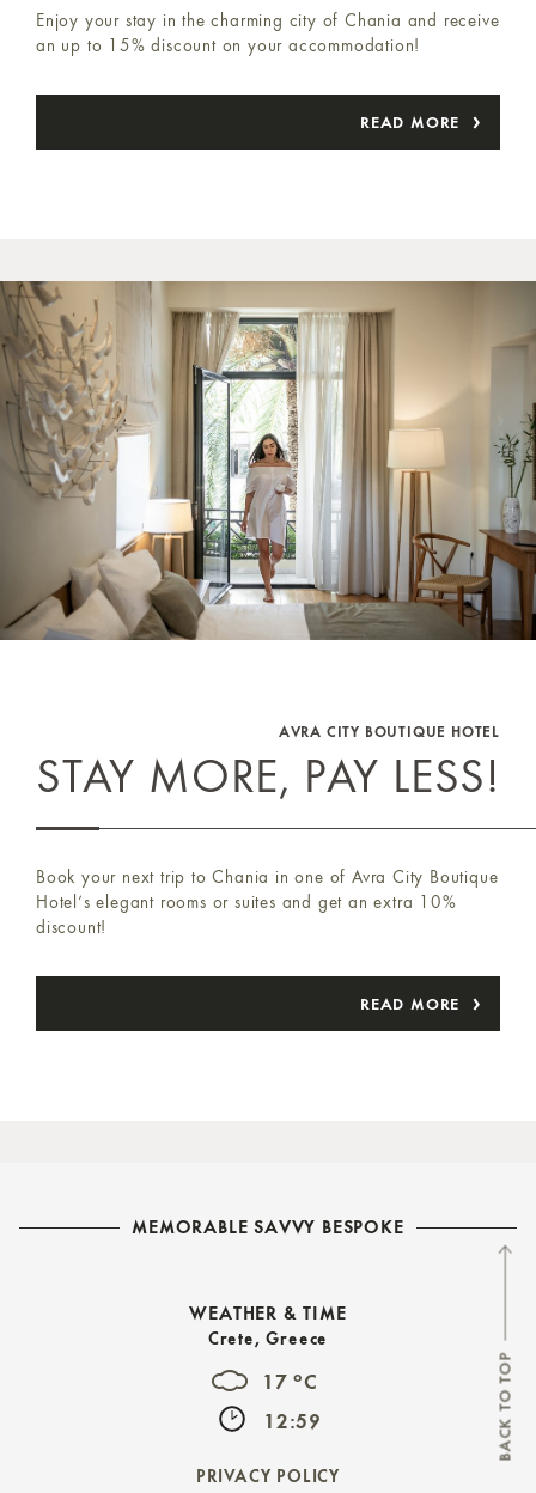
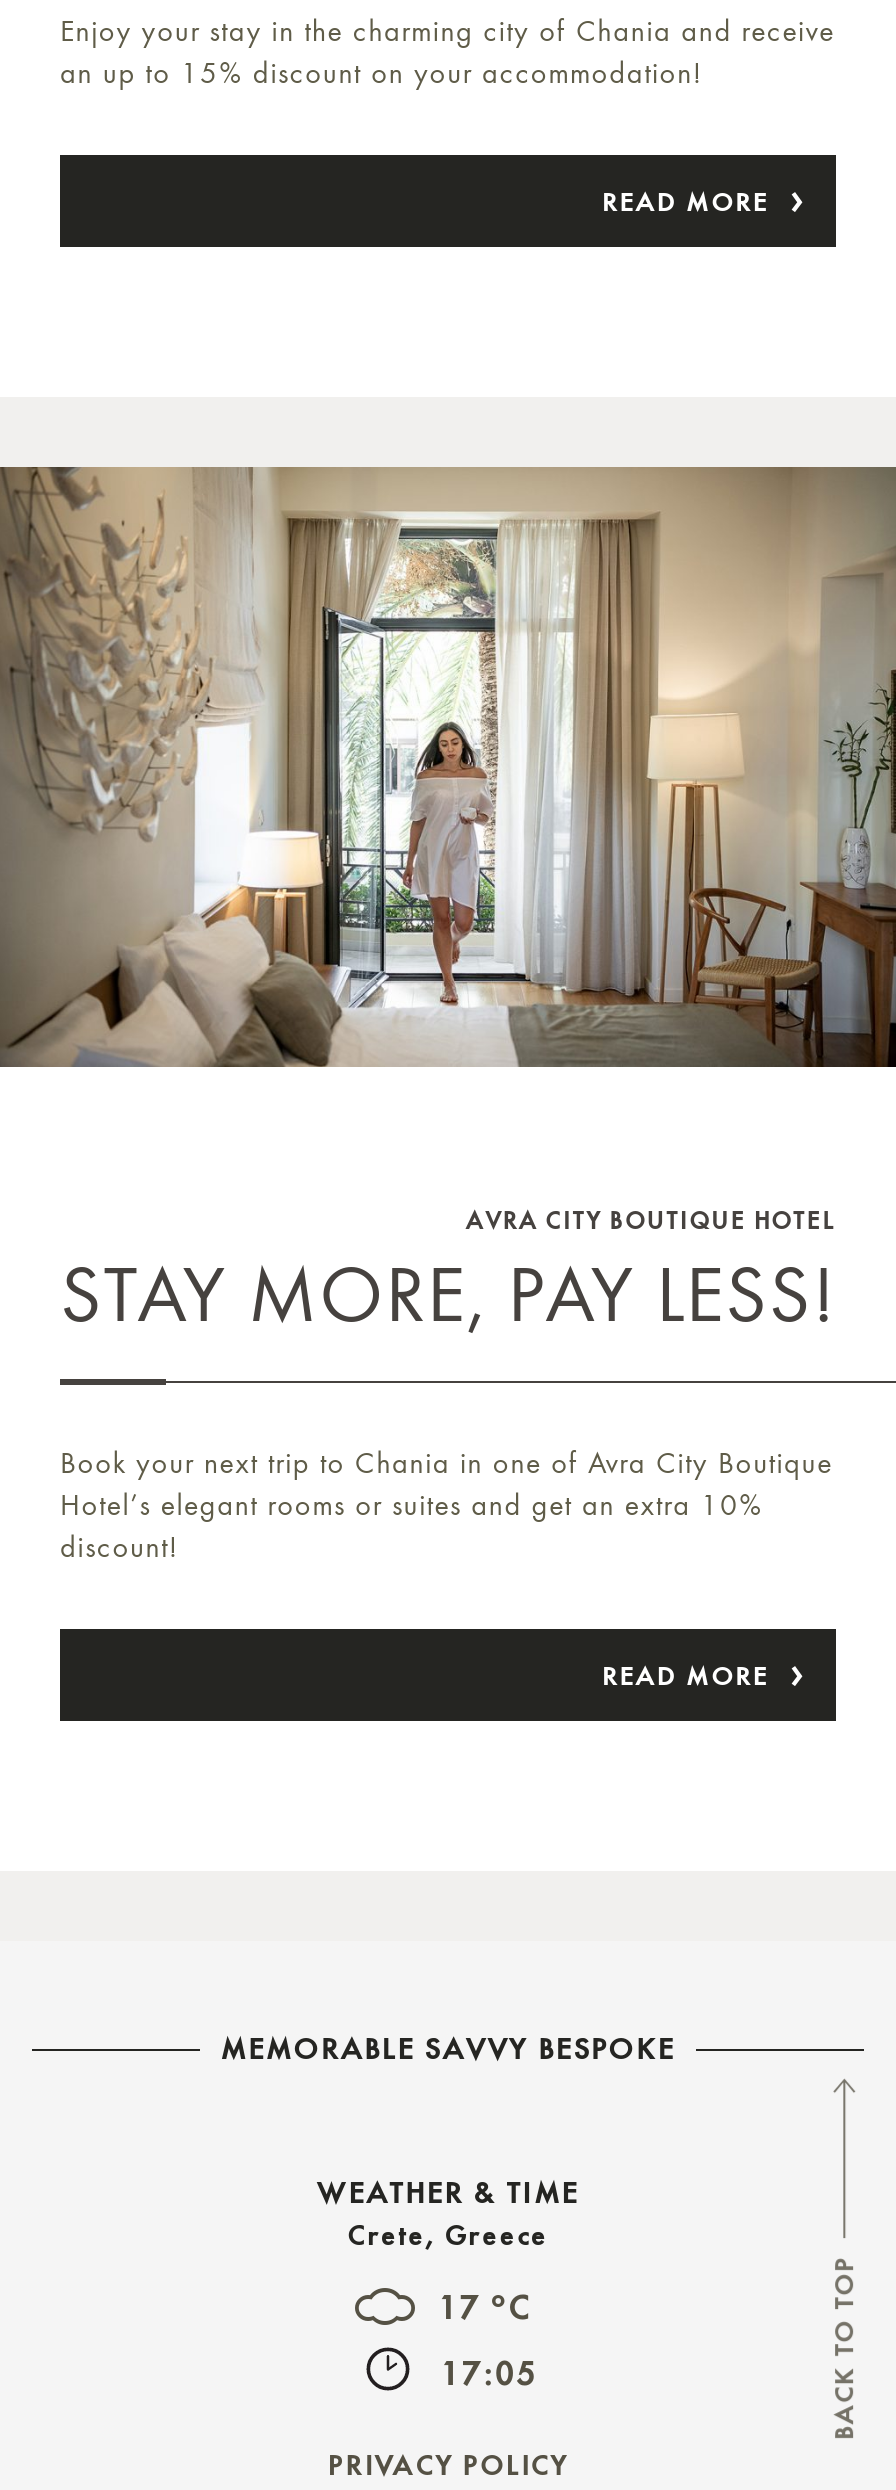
- 12:59
+ 17:05
